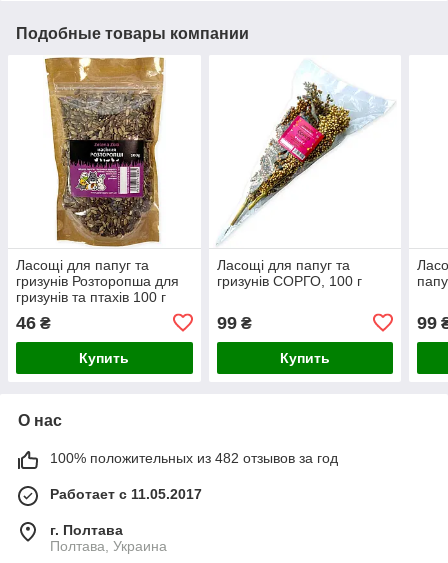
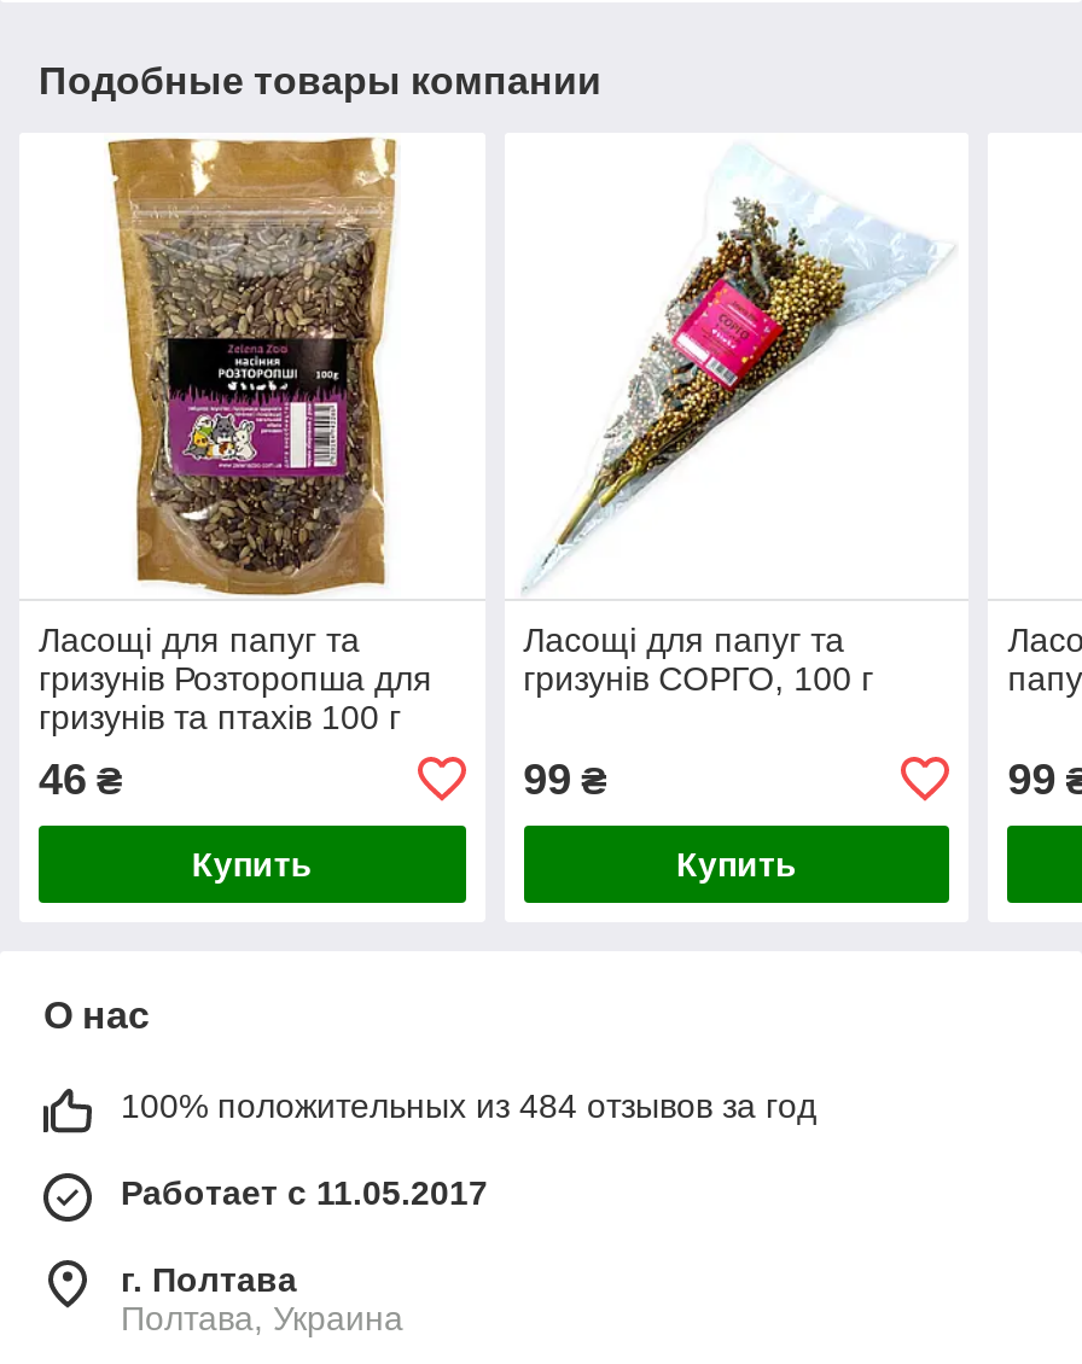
- 100% положительных из 482 отзывов за год
+ 100% положительных из 484 отзывов за год
